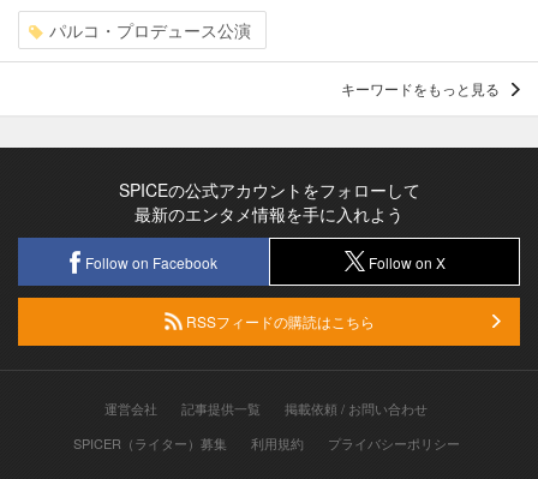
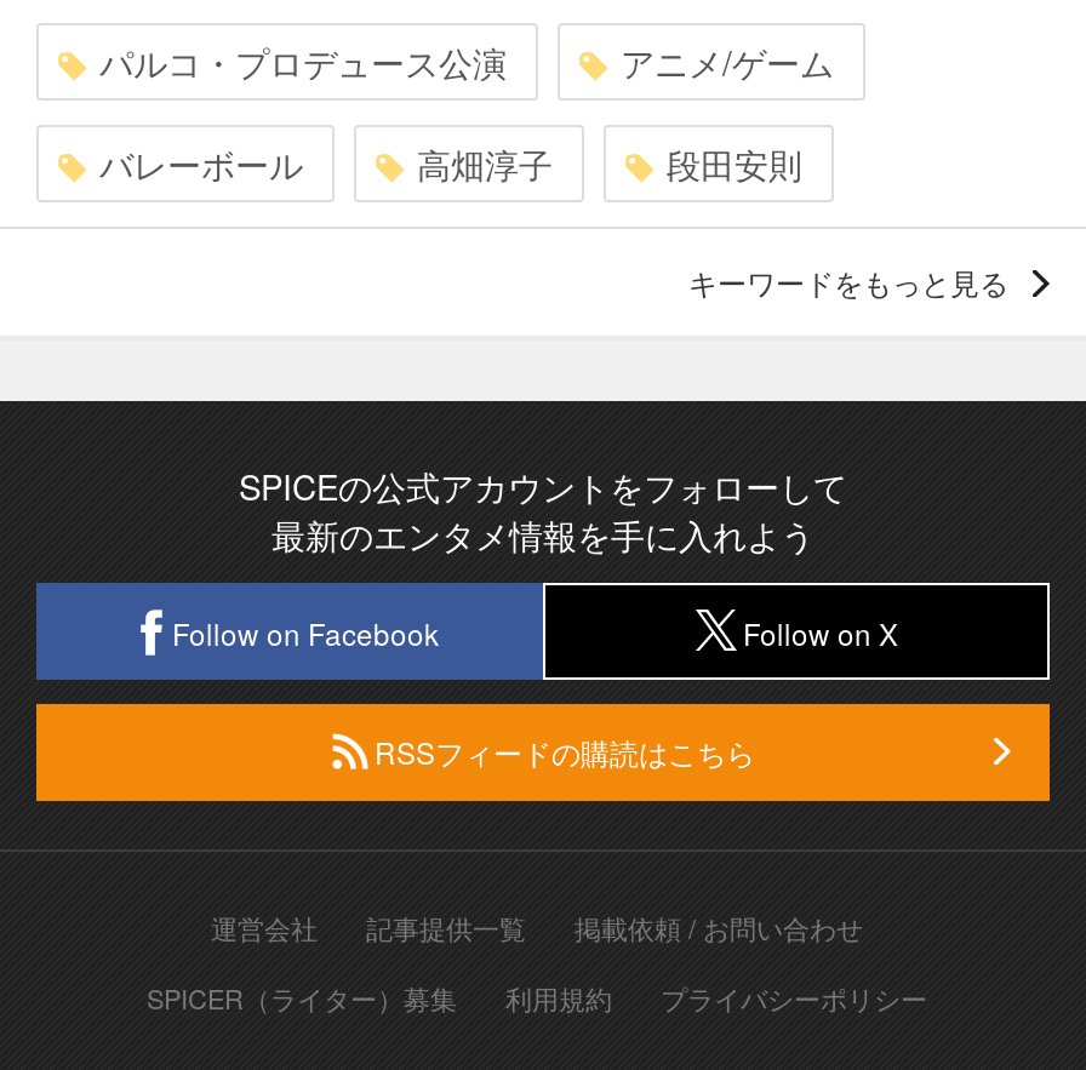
+ アニメ/ゲーム
+ バレーボール
+ 高畑淳子
+ 段田安則
